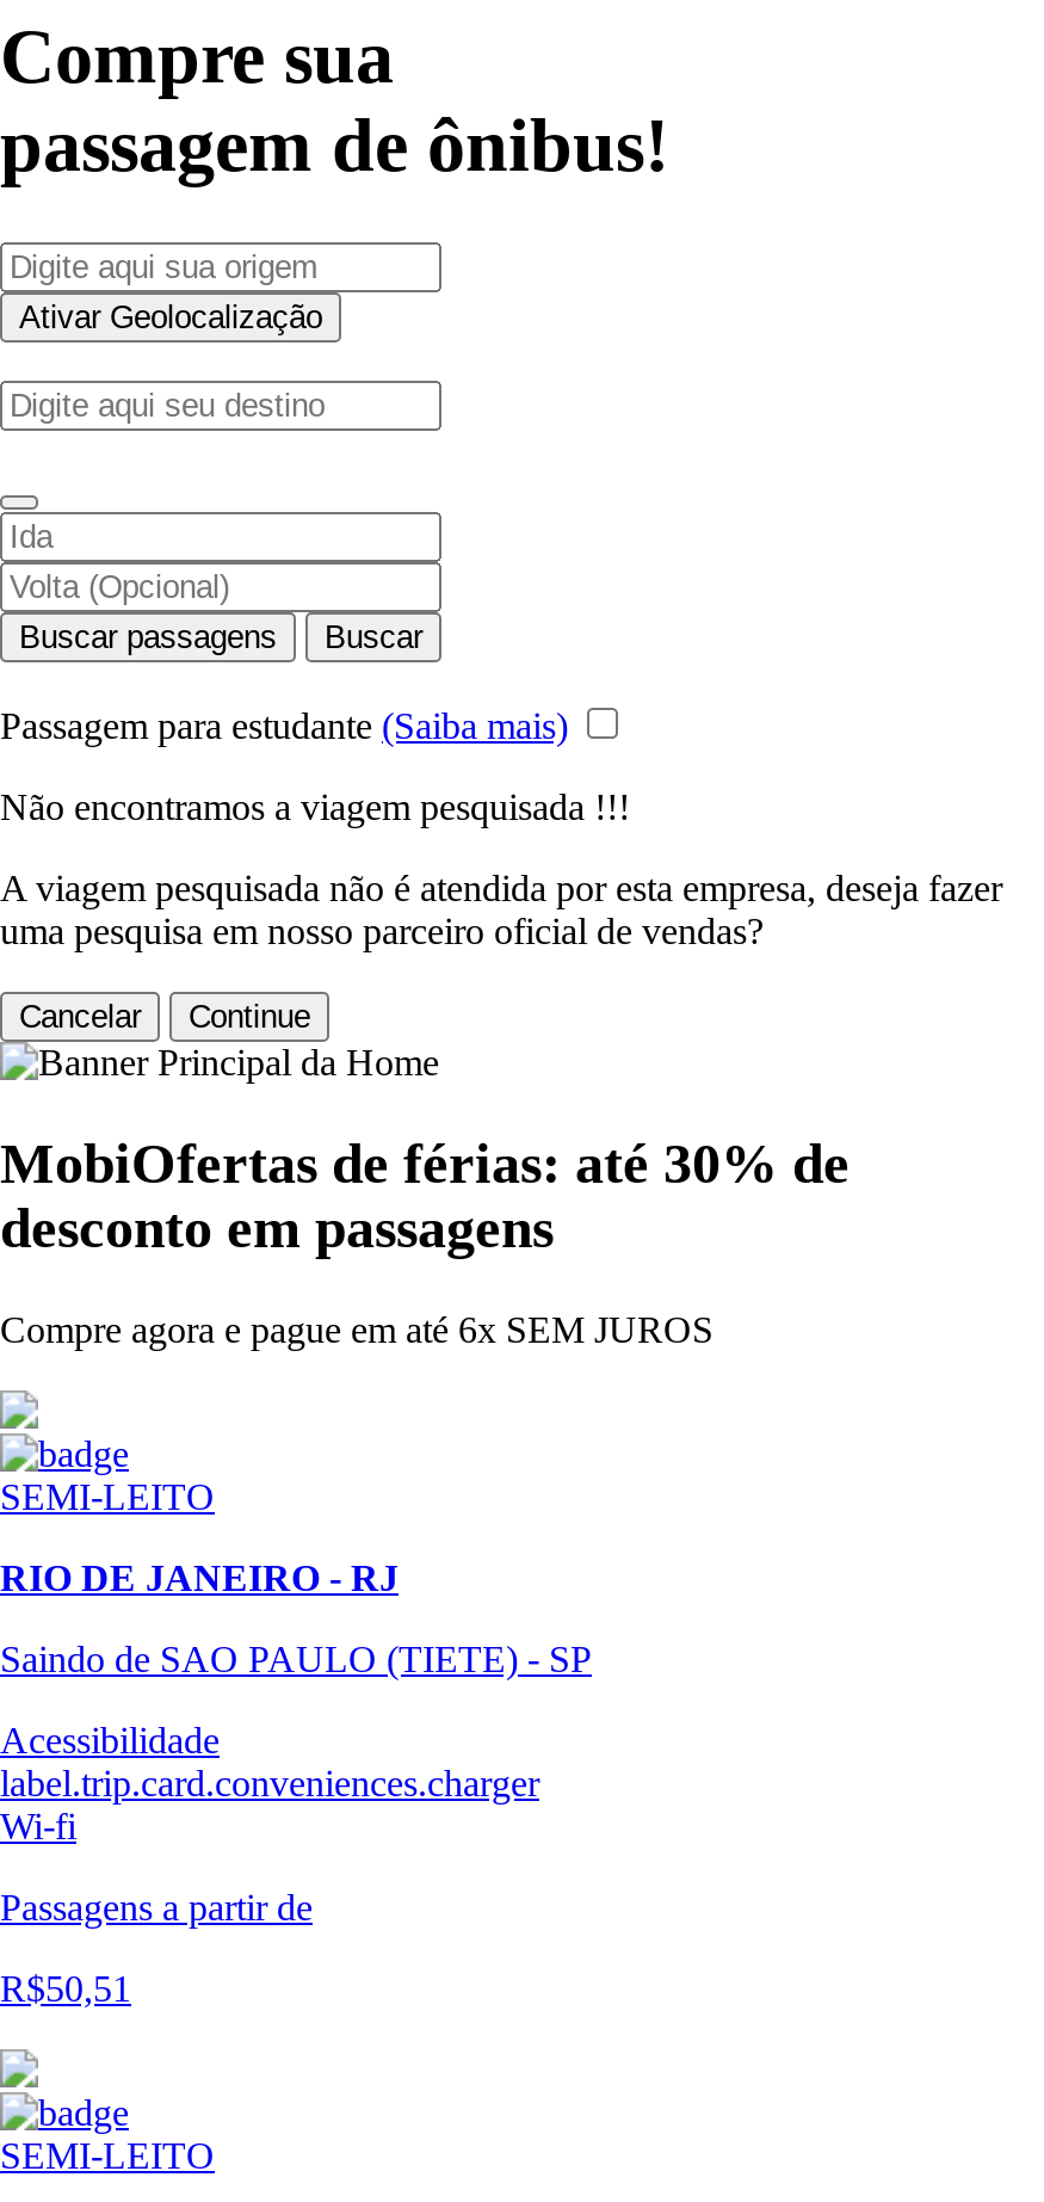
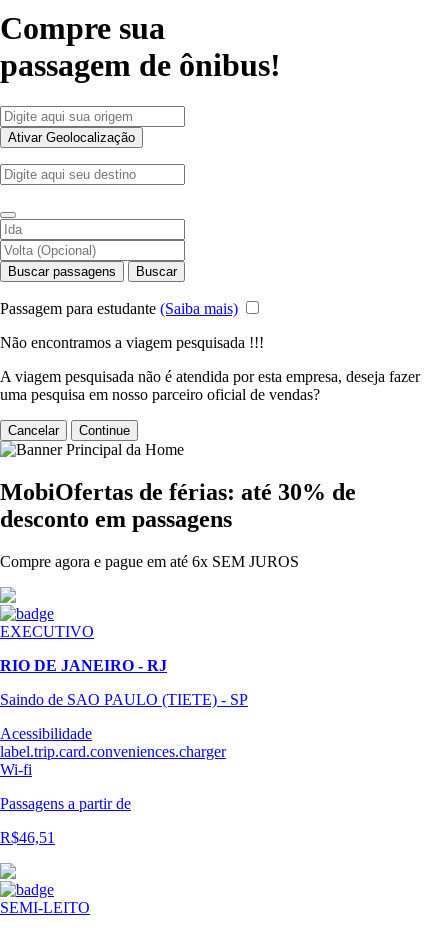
- SEMI-LEITO
+ EXECUTIVO

- R$50,51
+ R$46,51
